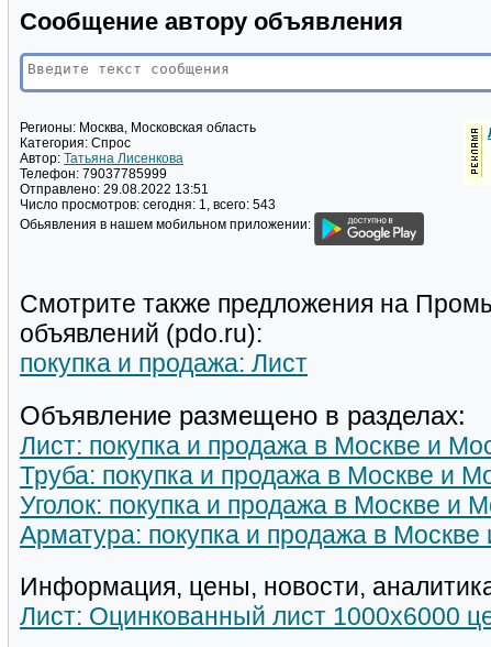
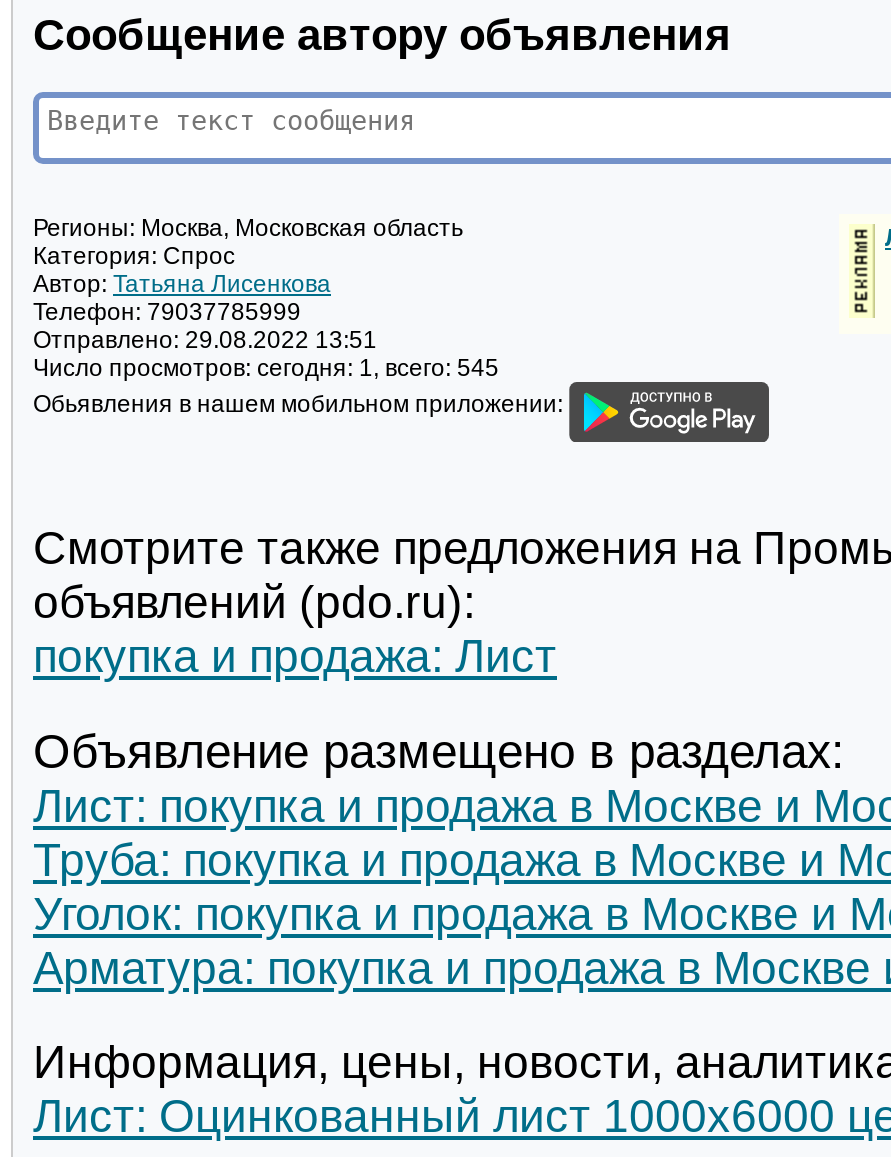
- Число просмотров: сегодня: 1, всего: 543
+ Число просмотров: сегодня: 1, всего: 545
